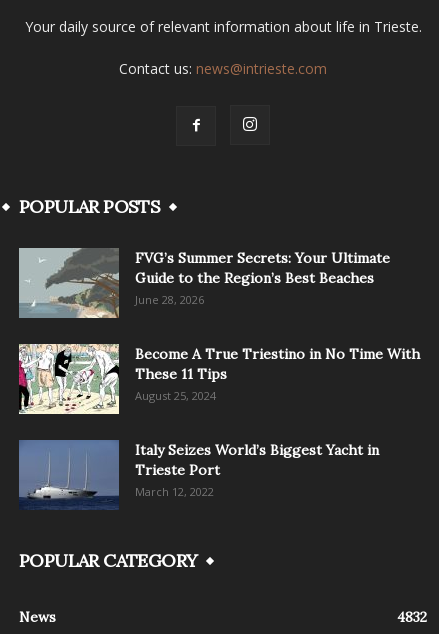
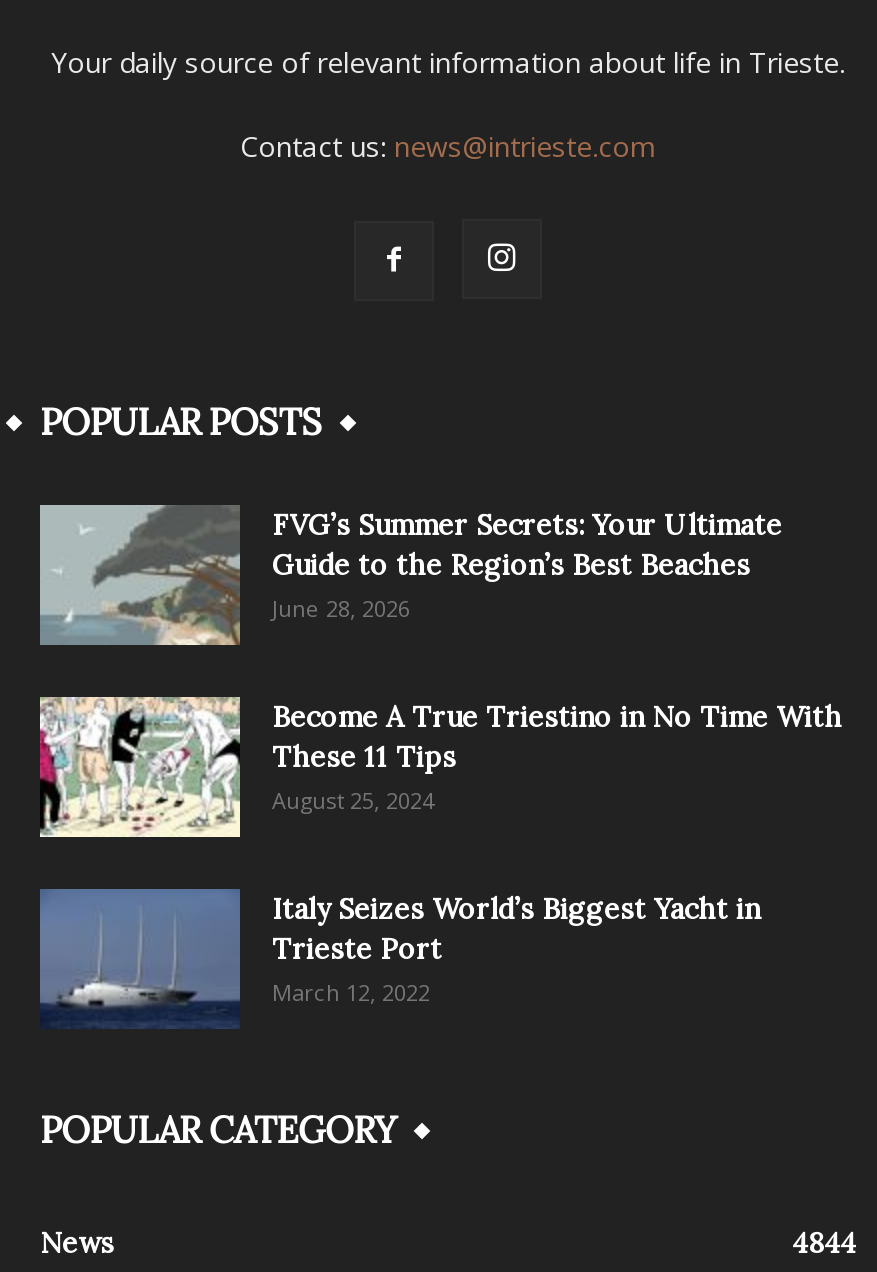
- 4832
+ 4844
